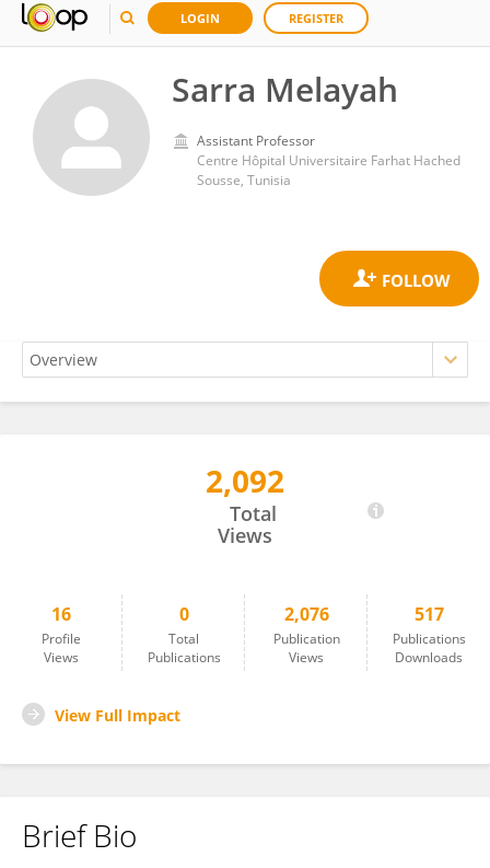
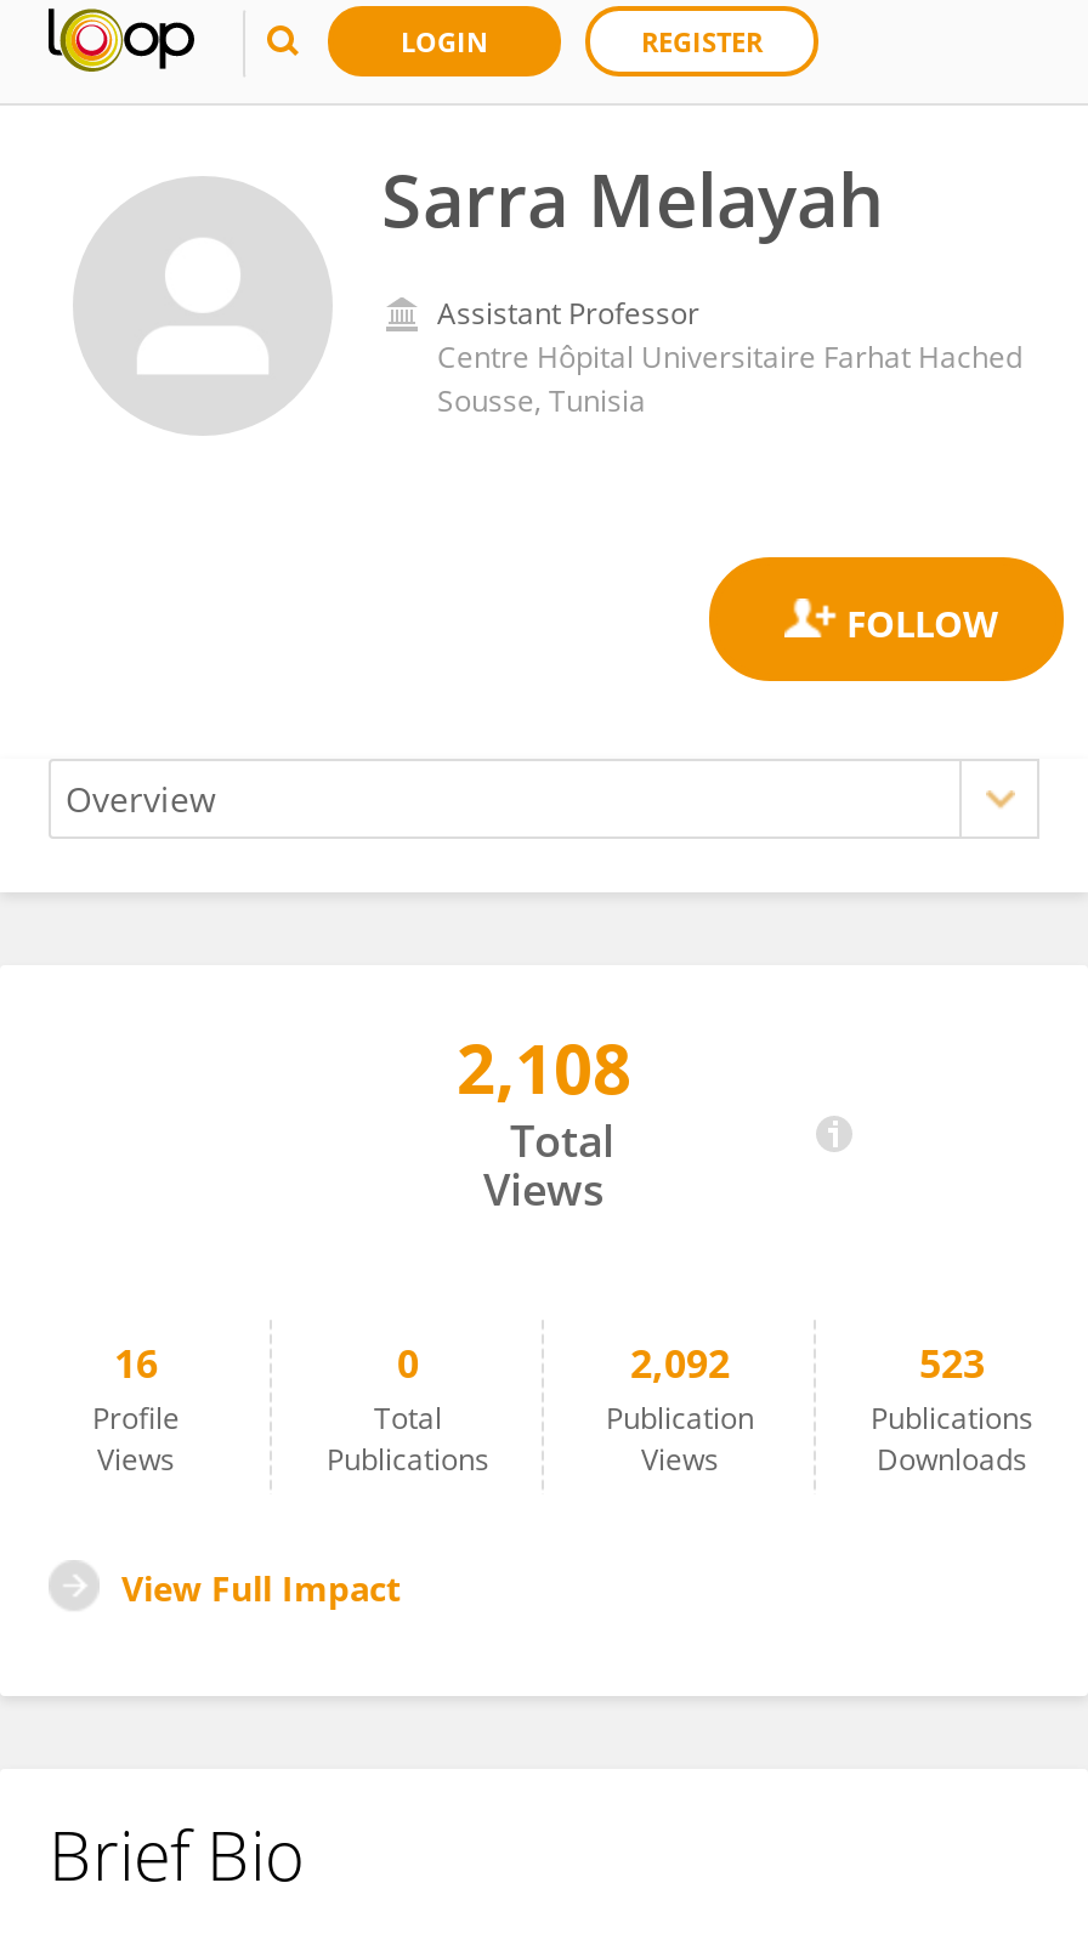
- 2,092
+ 2,108

- 2,076
+ 2,092

- 517
+ 523
